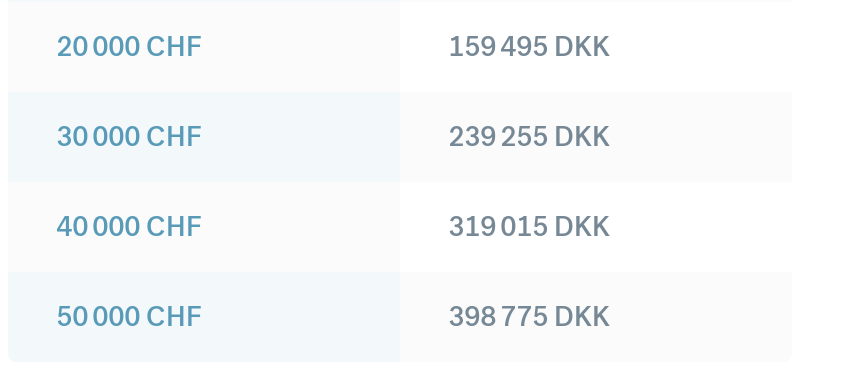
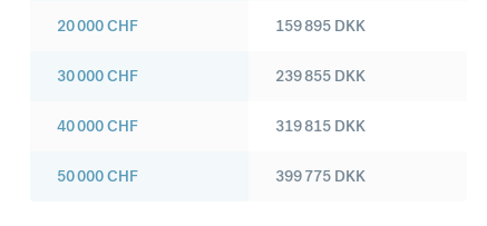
- 159 495 DKK
+ 159 895 DKK

- 239 255 DKK
+ 239 855 DKK

- 319 015 DKK
+ 319 815 DKK

- 398 775 DKK
+ 399 775 DKK
